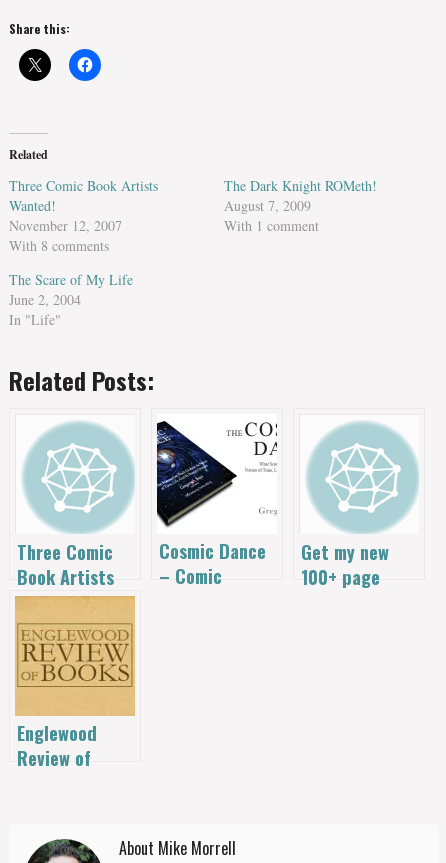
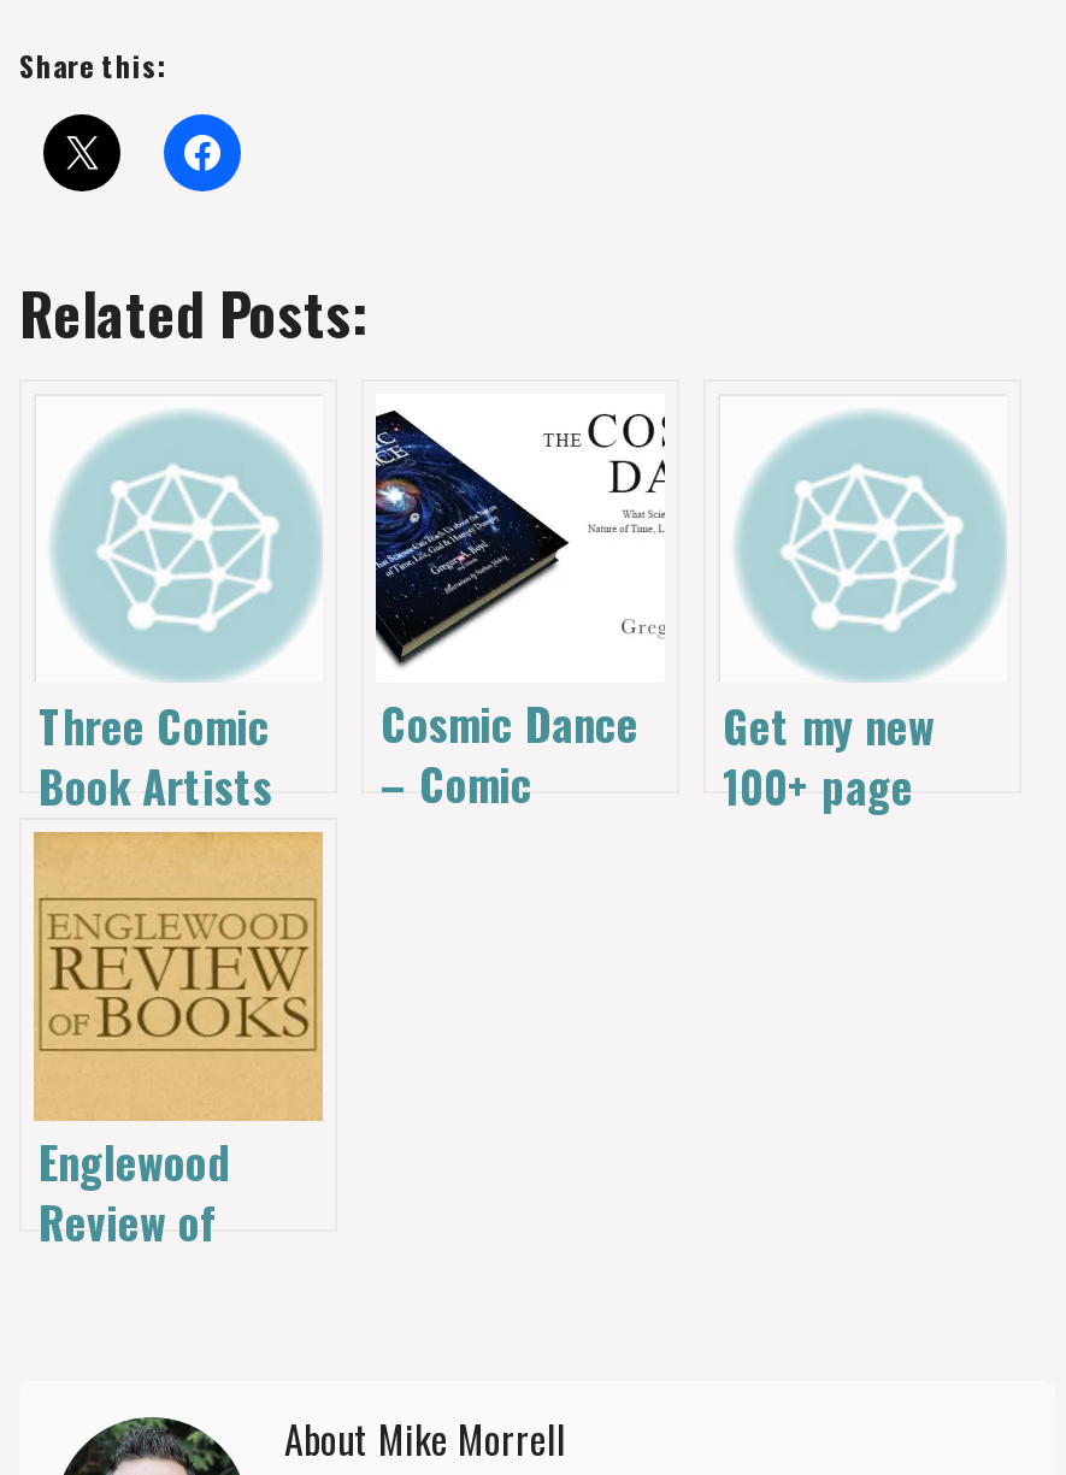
- Related
- Three Comic Book Artists
- Wanted!
- November 12, 2007
- With 8 comments

- The Dark Knight ROMeth!
- August 7, 2009
- With 1 comment
- The Scare of My Life
- June 2, 2004
- In "Life"
